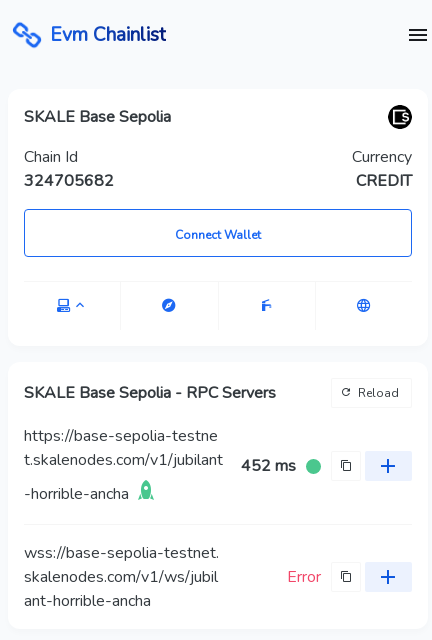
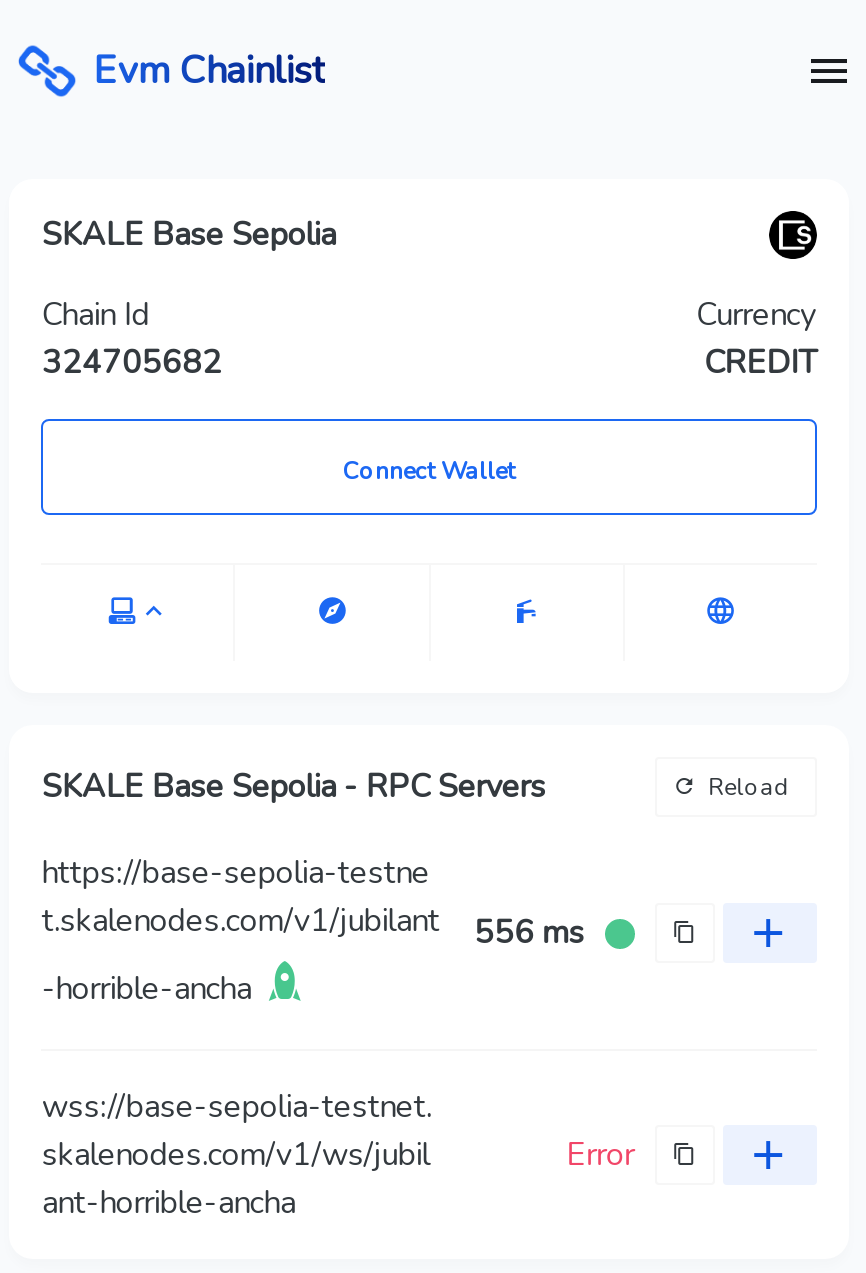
- t.skalenodes.com/v1/jubilant 452 ms
+ t.skalenodes.com/v1/jubilant 556 ms
